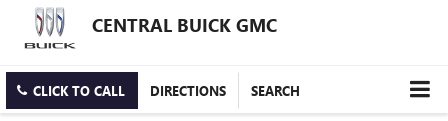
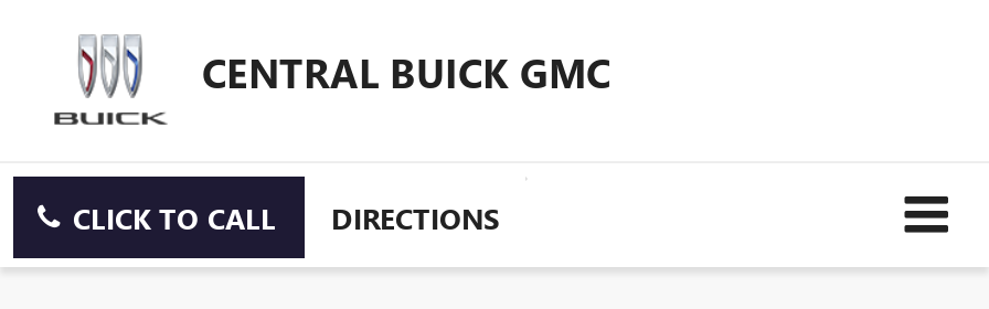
- SEARCH
